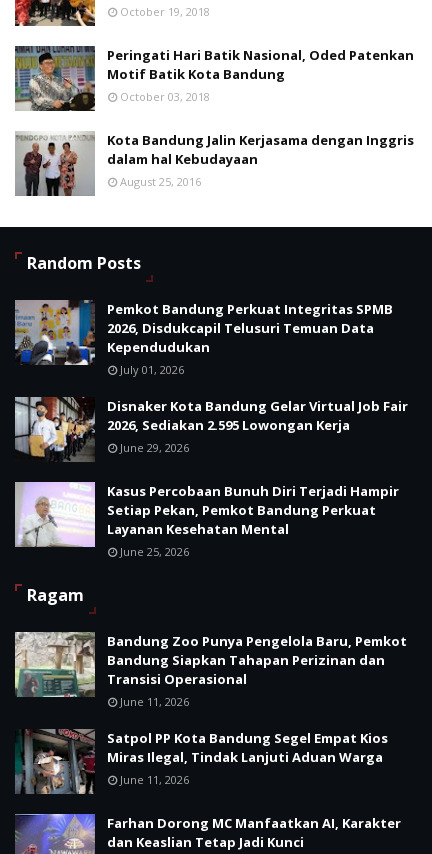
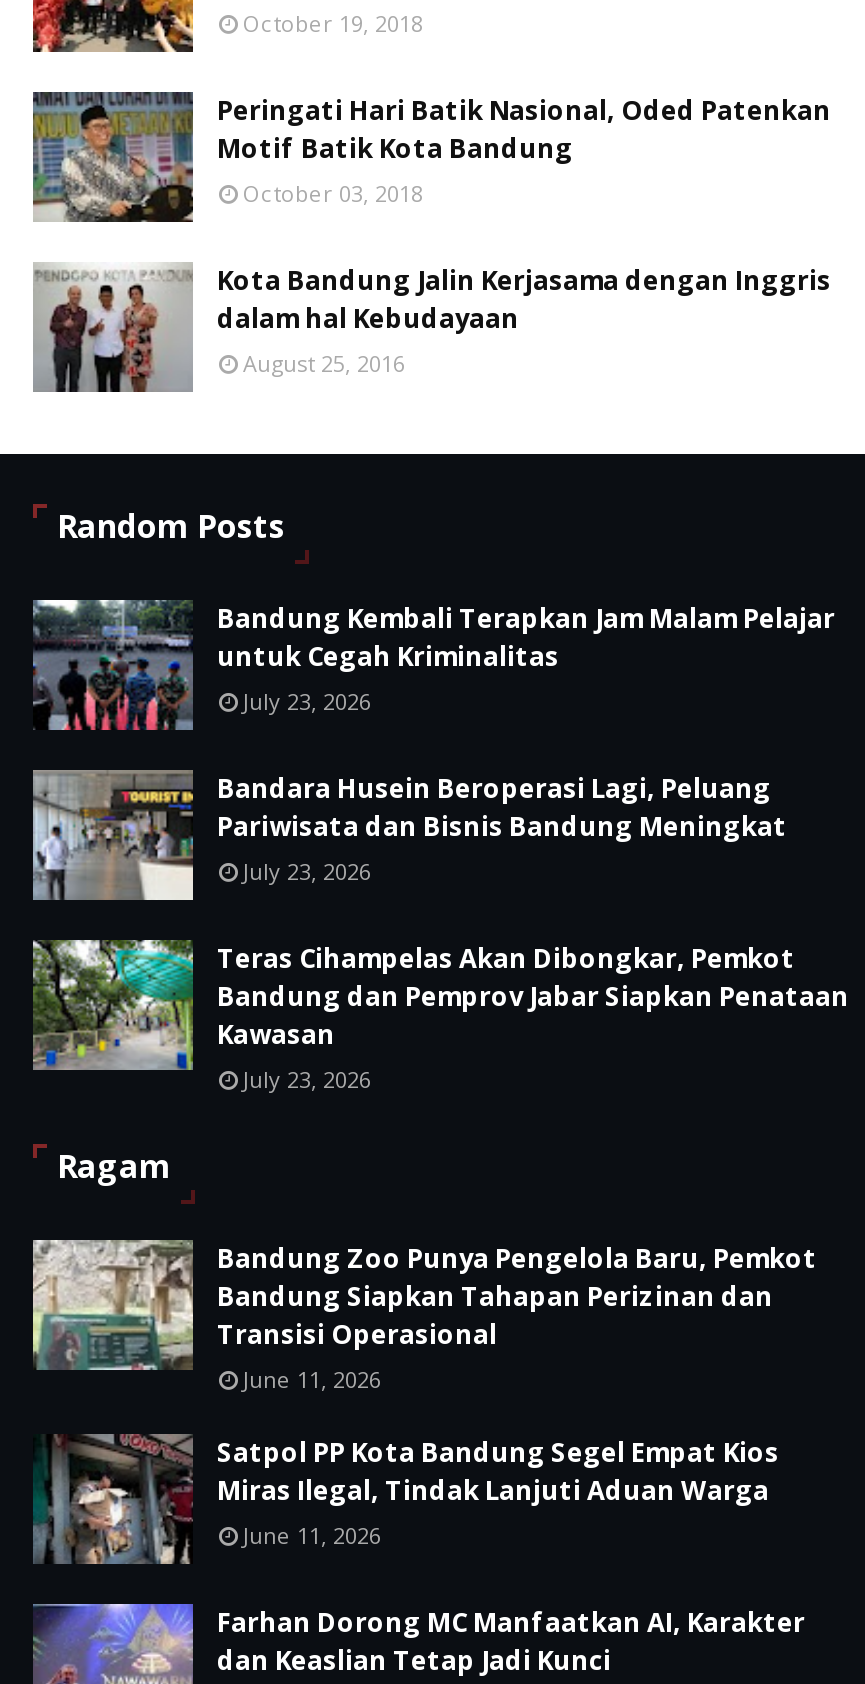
- [image]
- Pemkot Bandung Perkuat Integritas SPMB
- 2026, Disdukcapil Telusuri Temuan Data
- Kependudukan
- July 01, 2026
+ [image]
+ Bandung Kembali Terapkan Jam Malam Pelajar
+ untuk Cegah Kriminalitas
+ July 23, 2026

- [image]
- Disnaker Kota Bandung Gelar Virtual Job Fair
- 2026, Sediakan 2.595 Lowongan Kerja
- June 29, 2026
+ [image]
+ Bandara Husein Beroperasi Lagi, Peluang
+ Pariwisata dan Bisnis Bandung Meningkat
+ July 23, 2026

- [image]
- Kasus Percobaan Bunuh Diri Terjadi Hampir
- Setiap Pekan, Pemkot Bandung Perkuat
- Layanan Kesehatan Mental
- June 25, 2026
+ [image]
+ Teras Cihampelas Akan Dibongkar, Pemkot
+ Bandung dan Pemprov Jabar Siapkan Penataan
+ Kawasan
+ July 23, 2026
